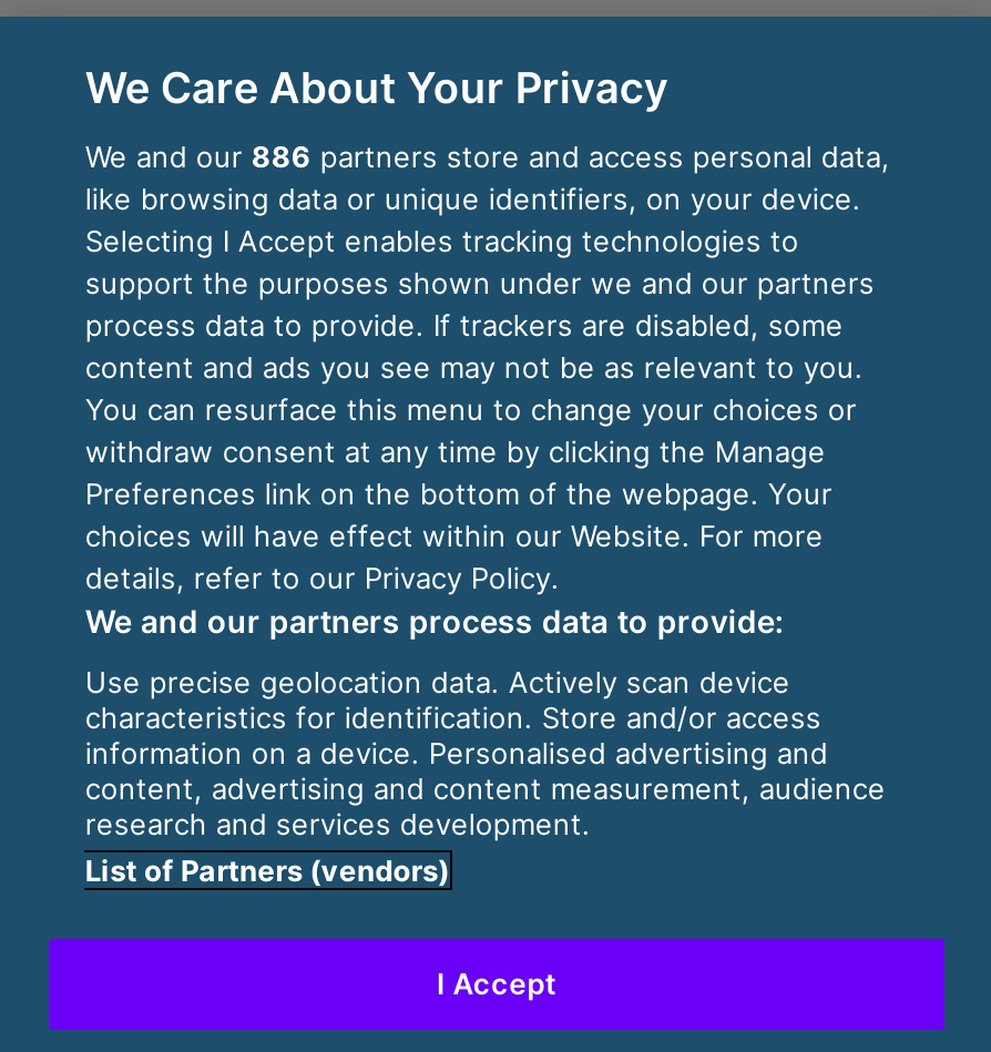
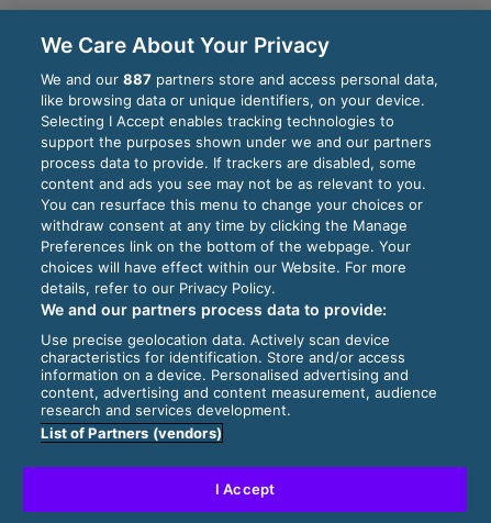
- We and our 886 partners store and access personal data,
+ We and our 887 partners store and access personal data,
